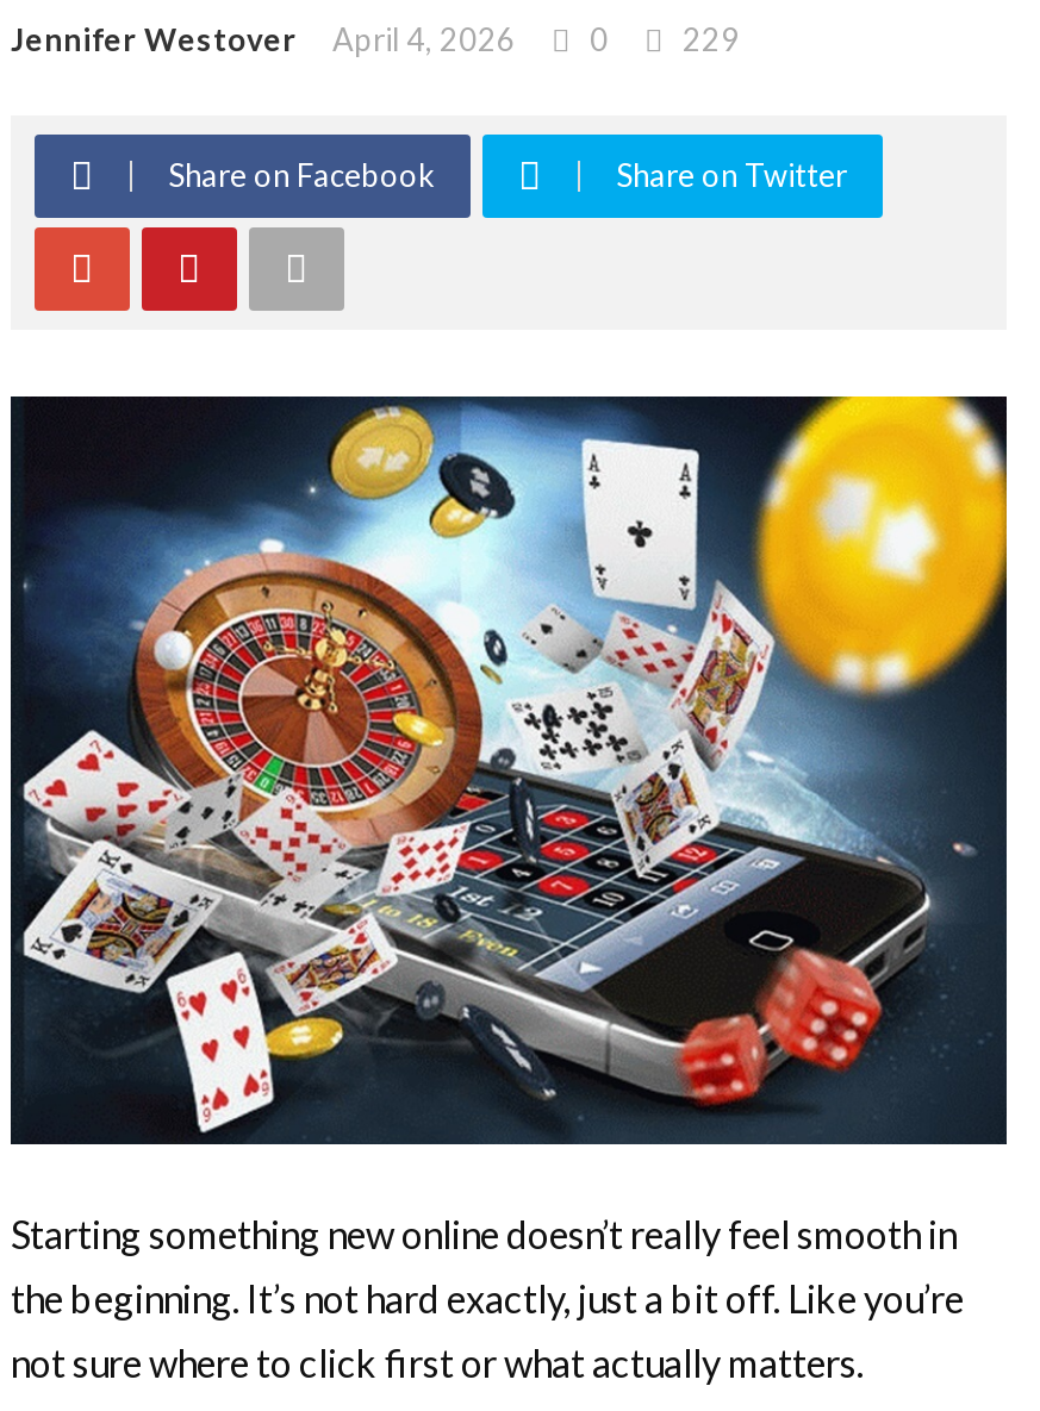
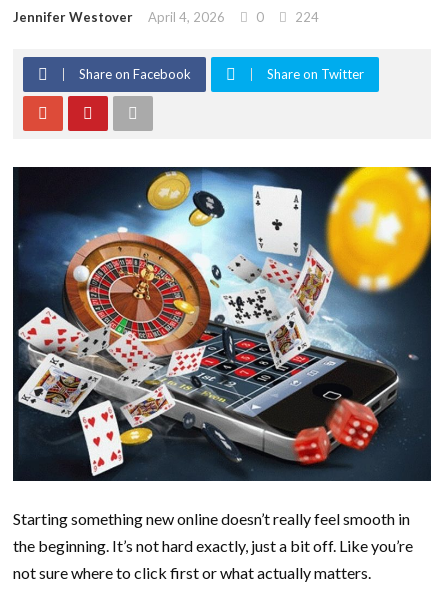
- Jennifer Westover April 4, 2026 0 229
+ Jennifer Westover April 4, 2026 0 224
